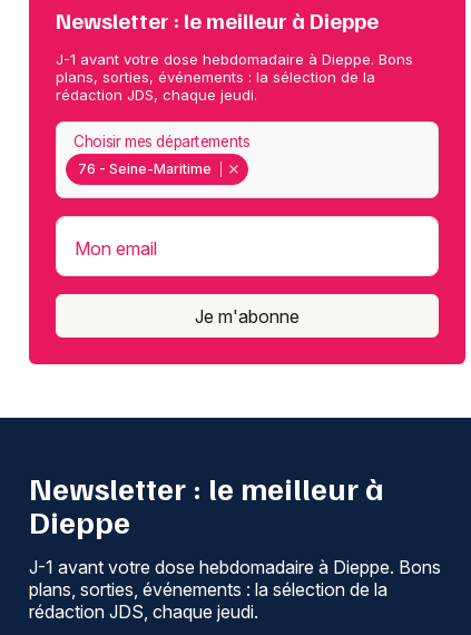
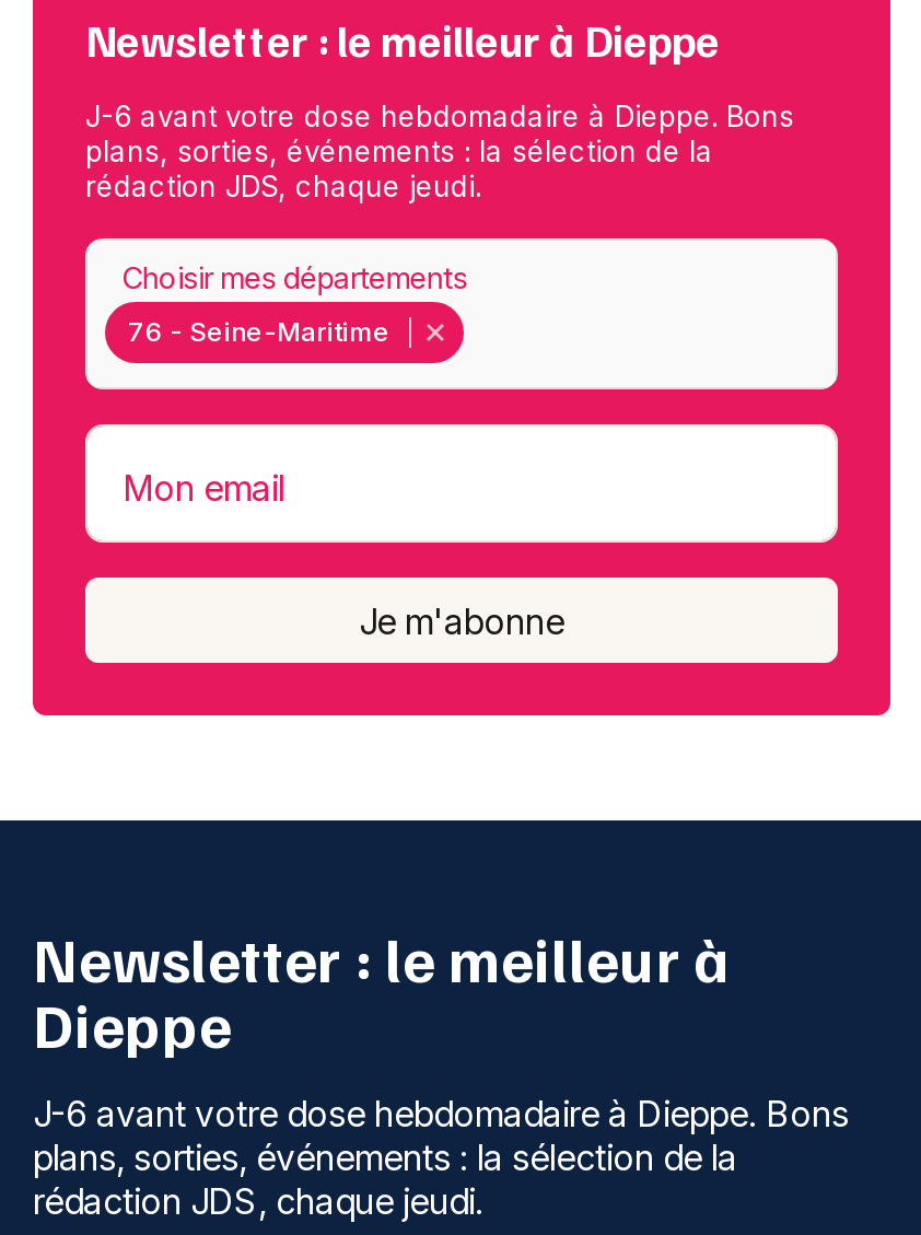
- J-1 avant votre dose hebdomadaire à Dieppe. Bons
+ J-6 avant votre dose hebdomadaire à Dieppe. Bons

- J-1 avant votre dose hebdomadaire à Dieppe. Bons
+ J-6 avant votre dose hebdomadaire à Dieppe. Bons
